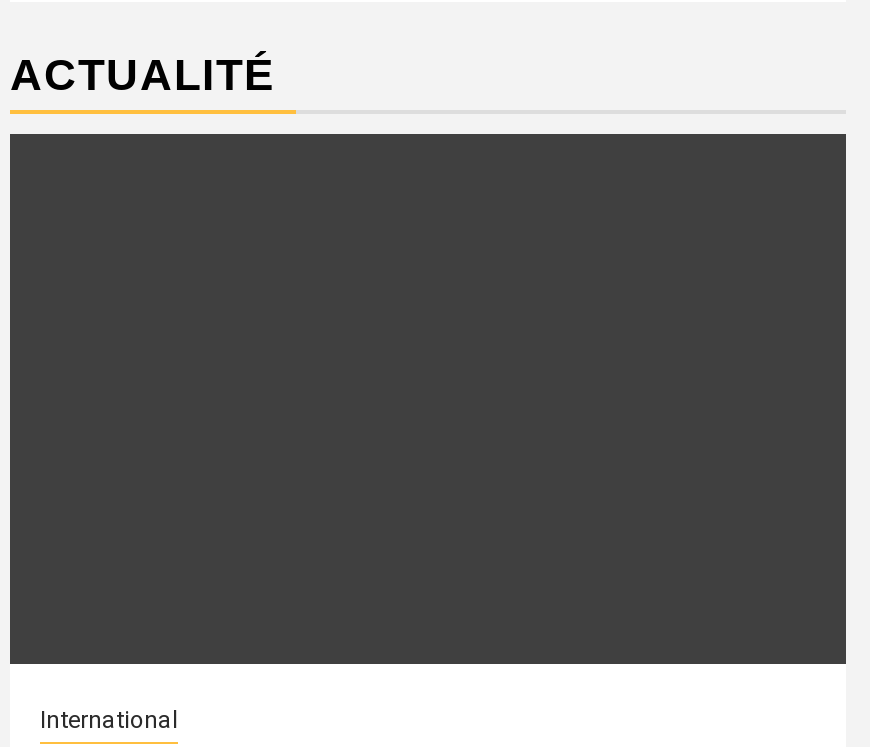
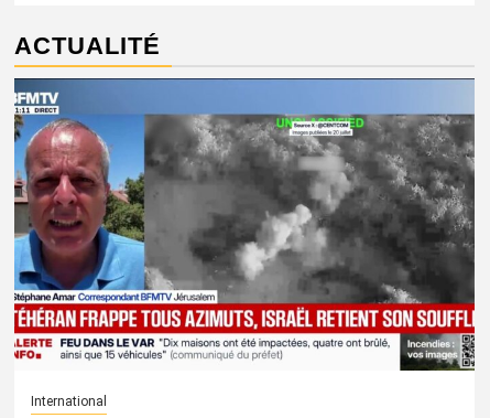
+ [image]
